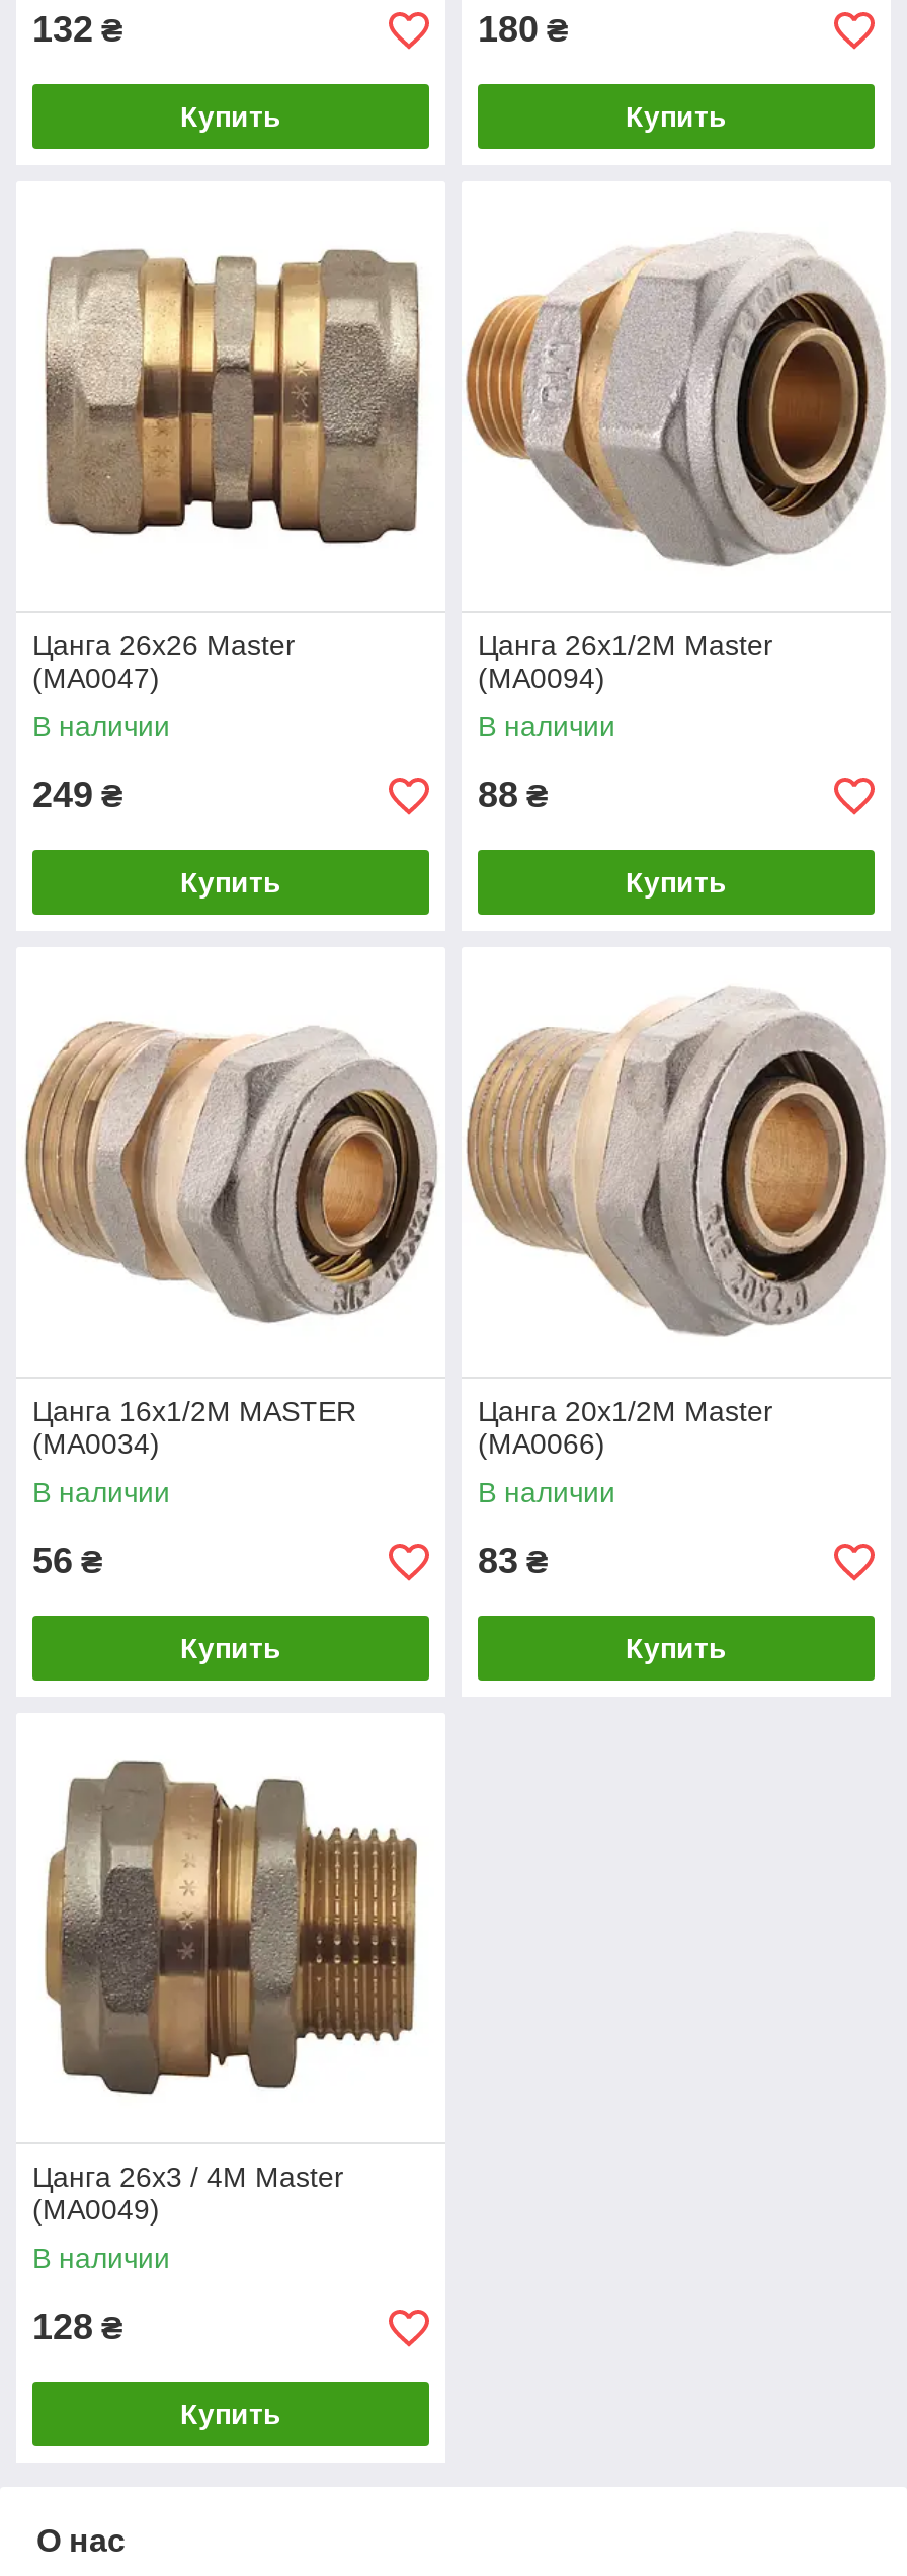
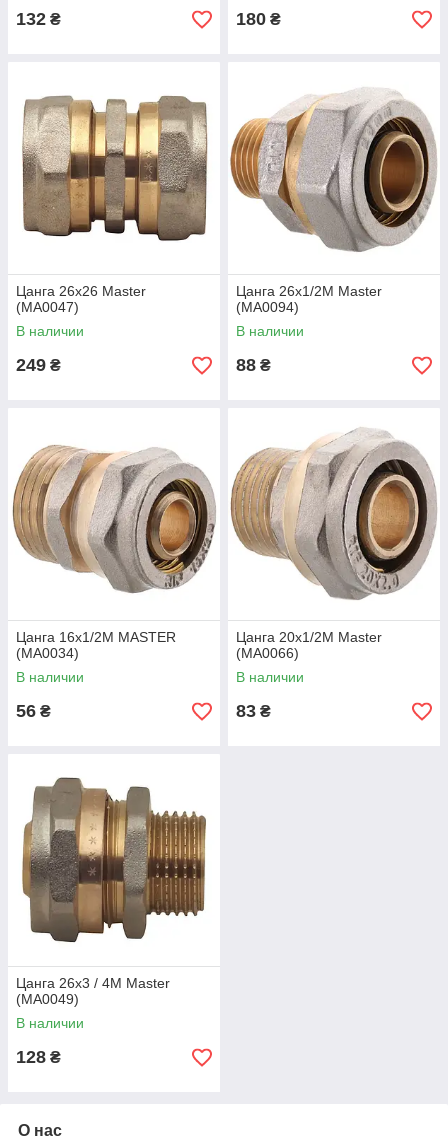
- Купить

- Купить

- Купить

- Купить

- Купить

- Купить

- Купить
